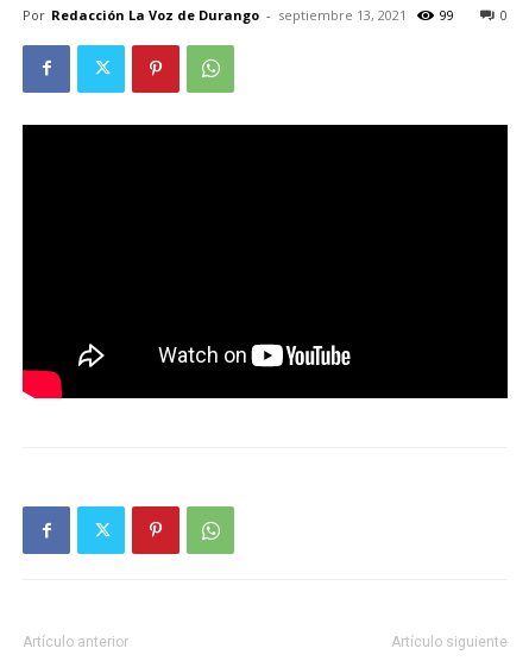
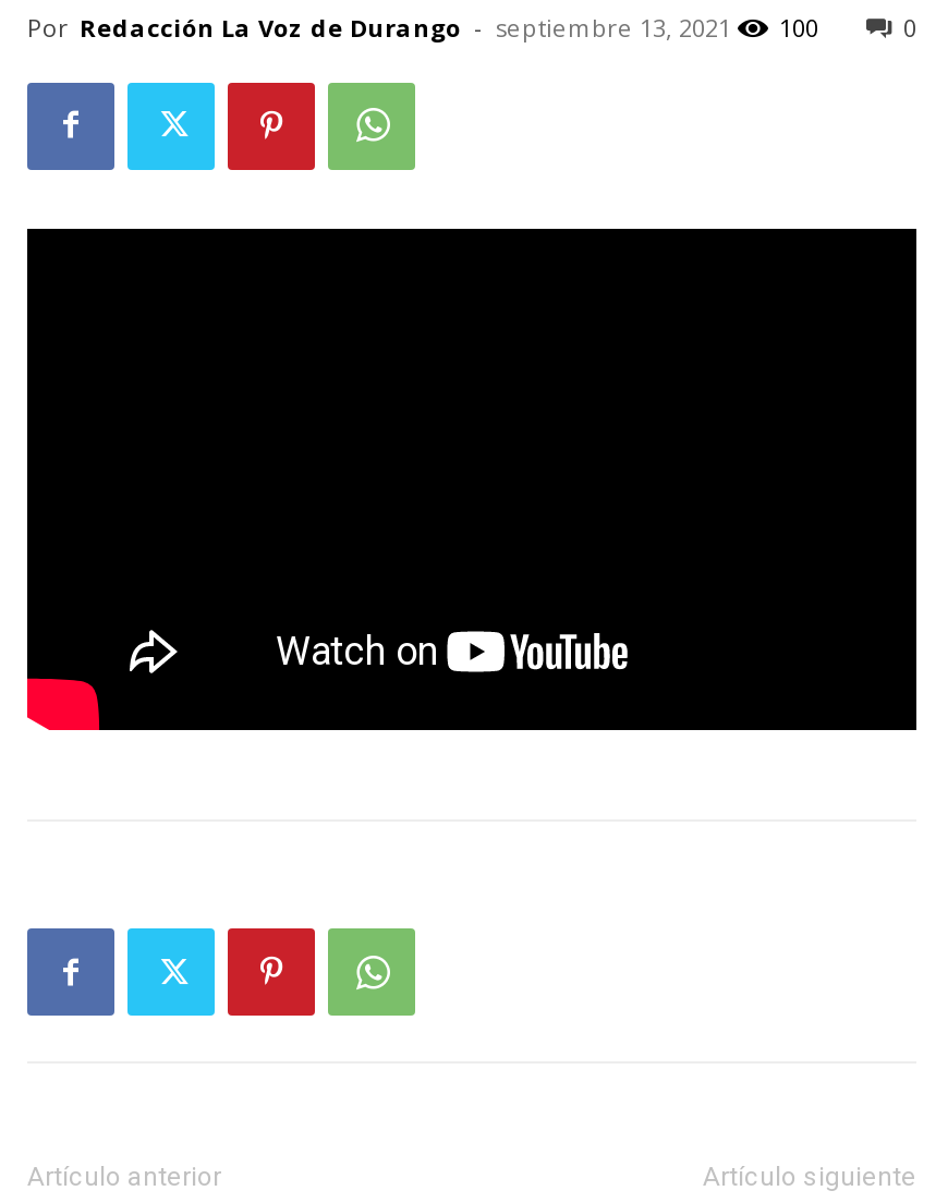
- Por Redacción La Voz de Durango - septiembre 13, 2021 99
+ Por Redacción La Voz de Durango - septiembre 13, 2021 100
